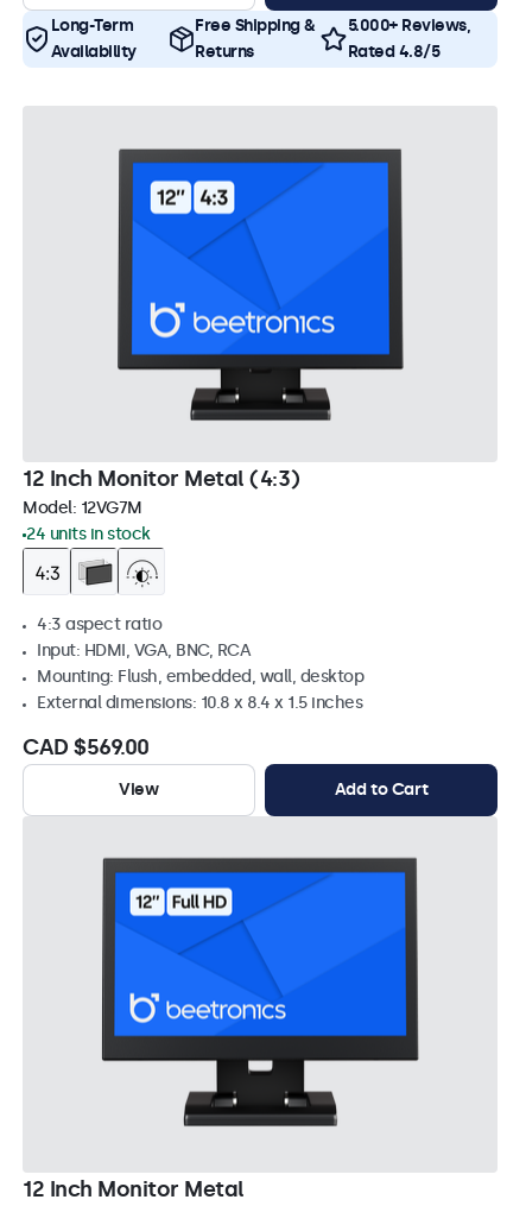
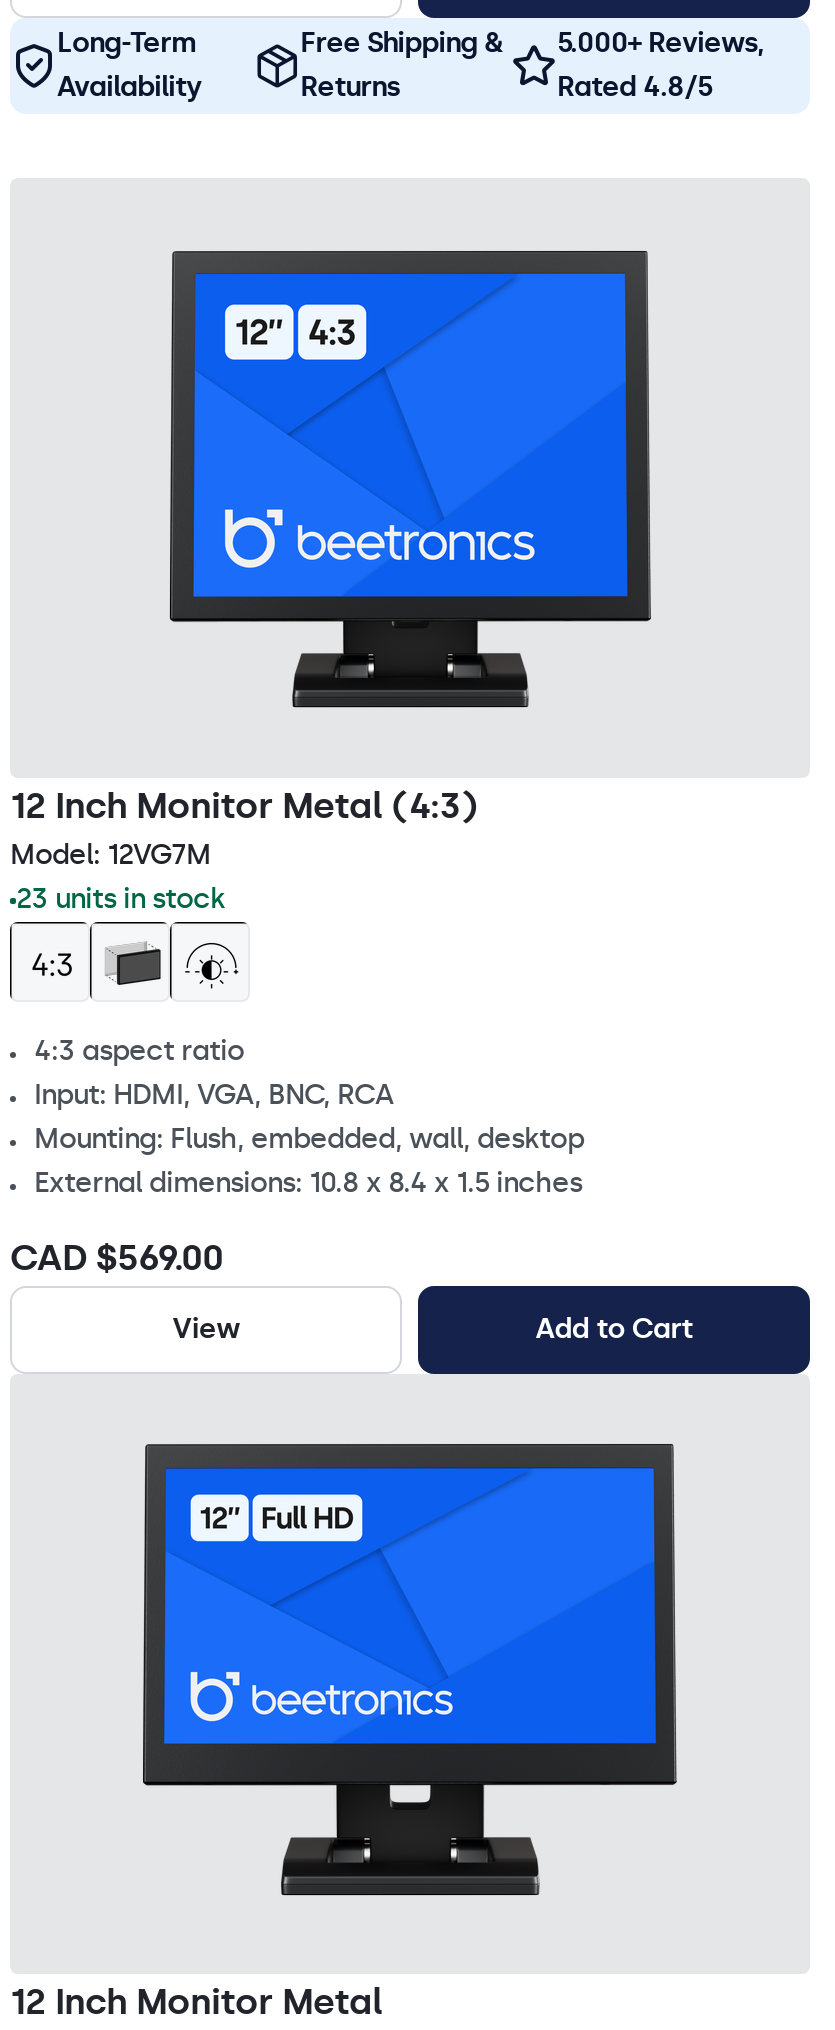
- 24 units in stock
+ 23 units in stock
